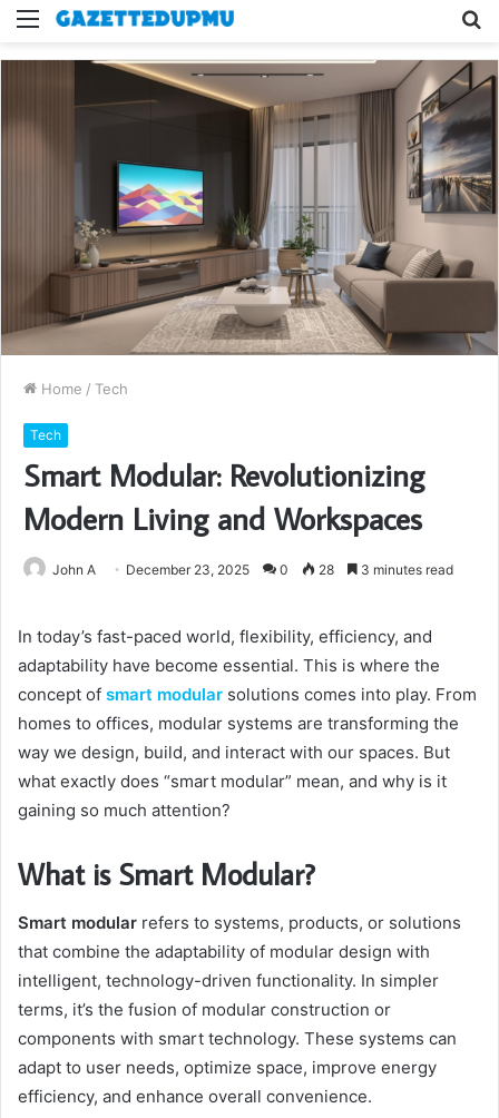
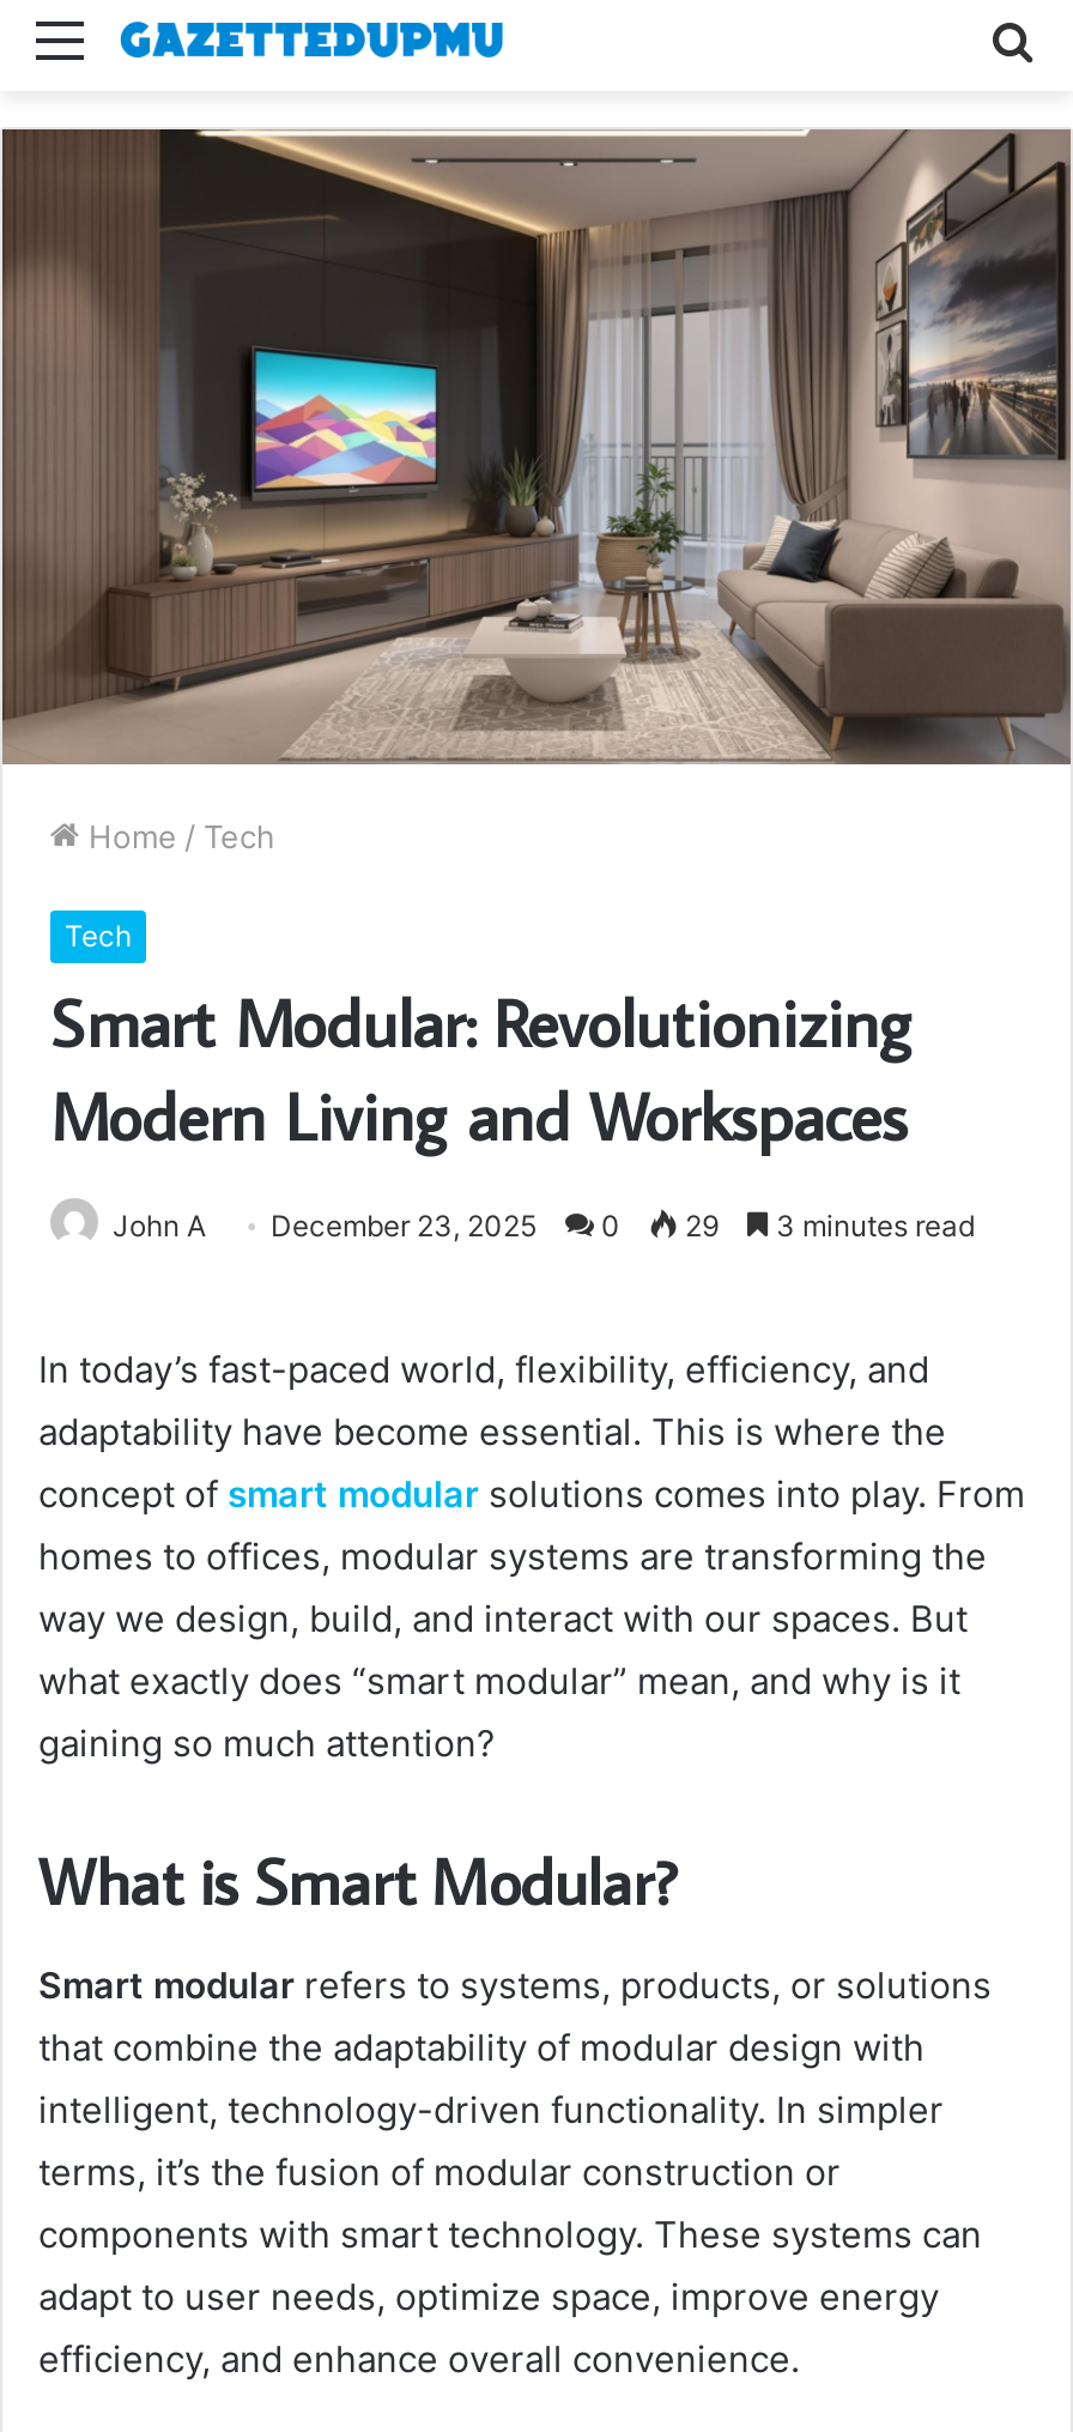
- John A December 23, 2025 0 28 3 minutes read
+ John A December 23, 2025 0 29 3 minutes read
